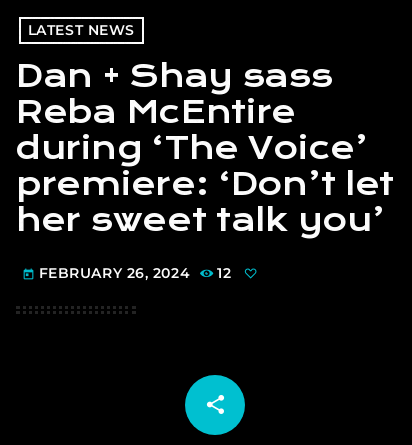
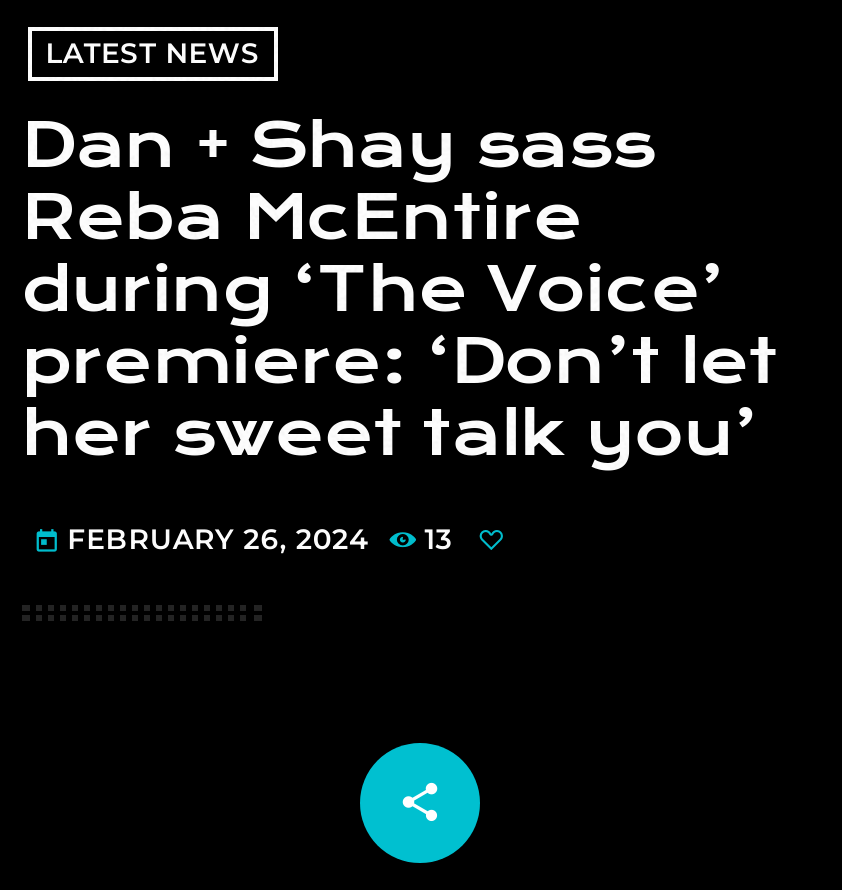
- 12
+ 13
